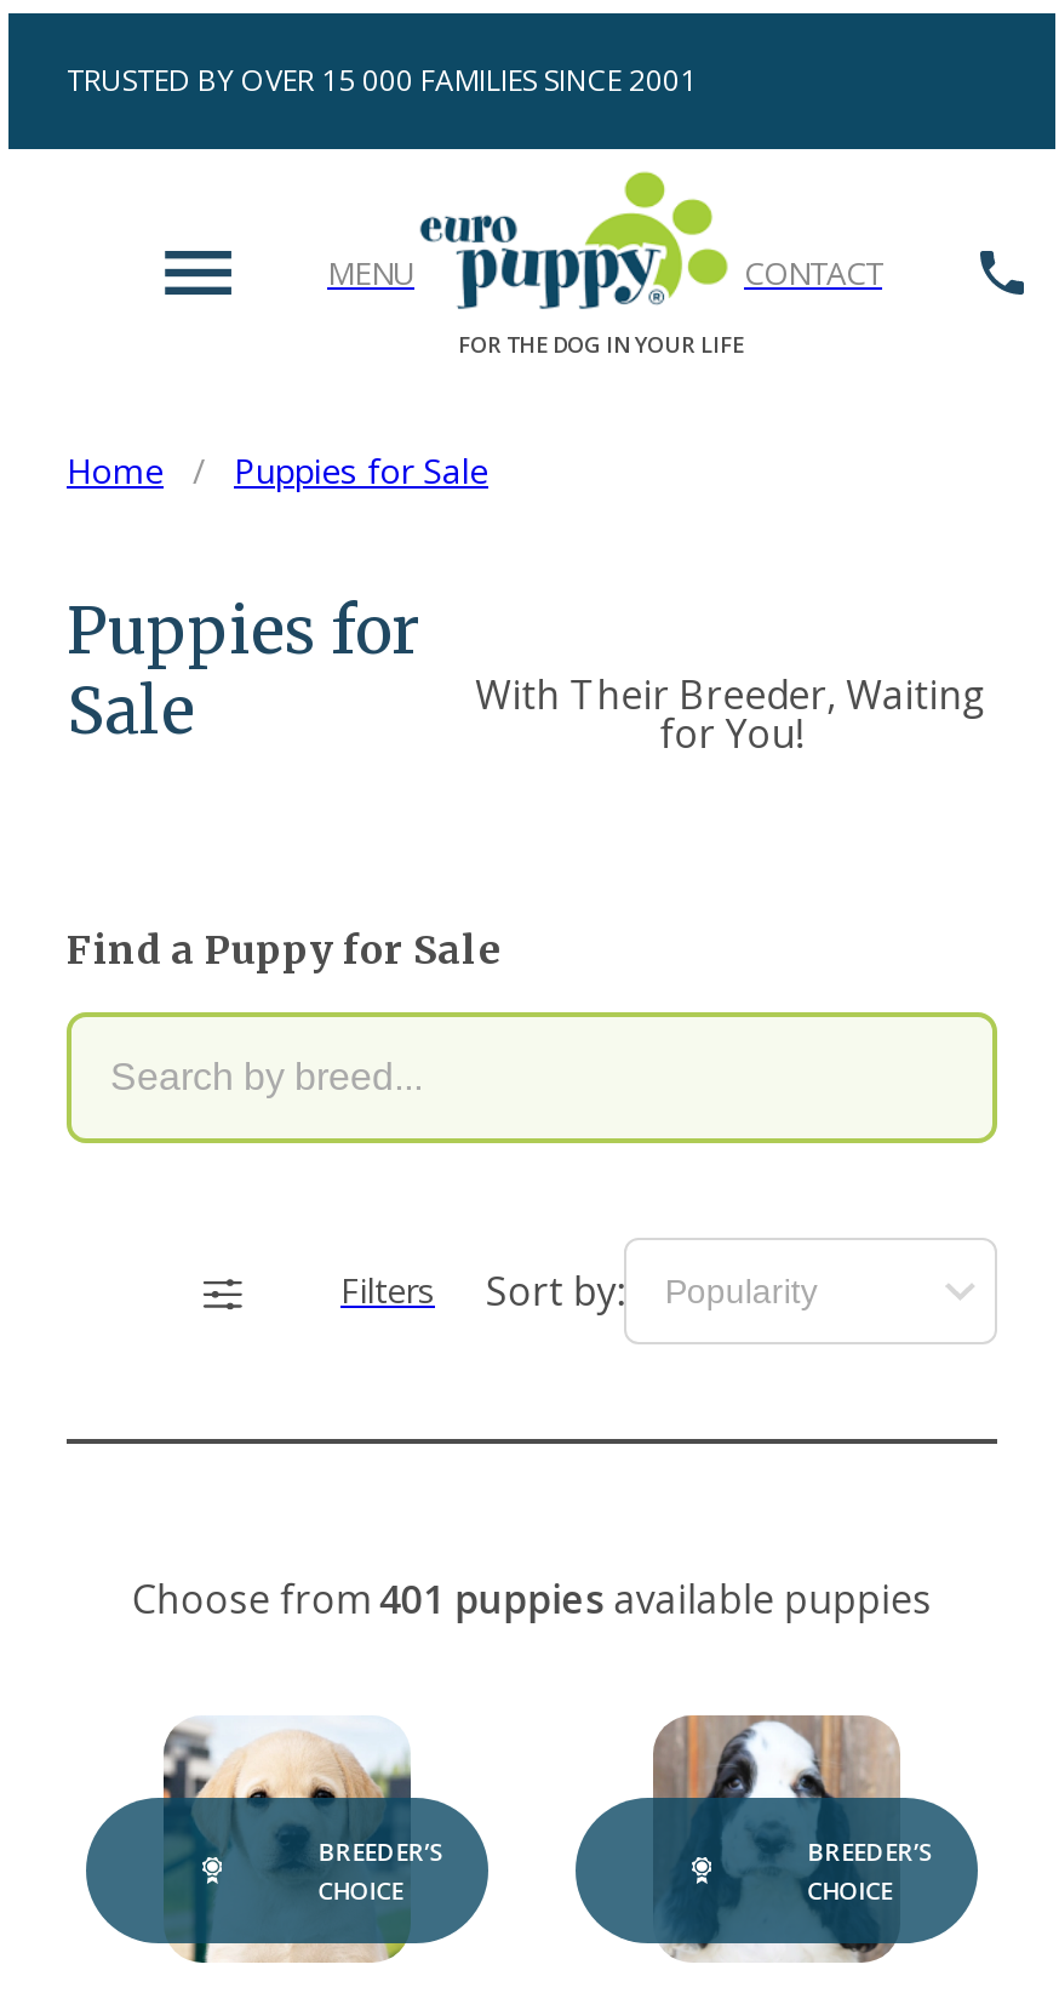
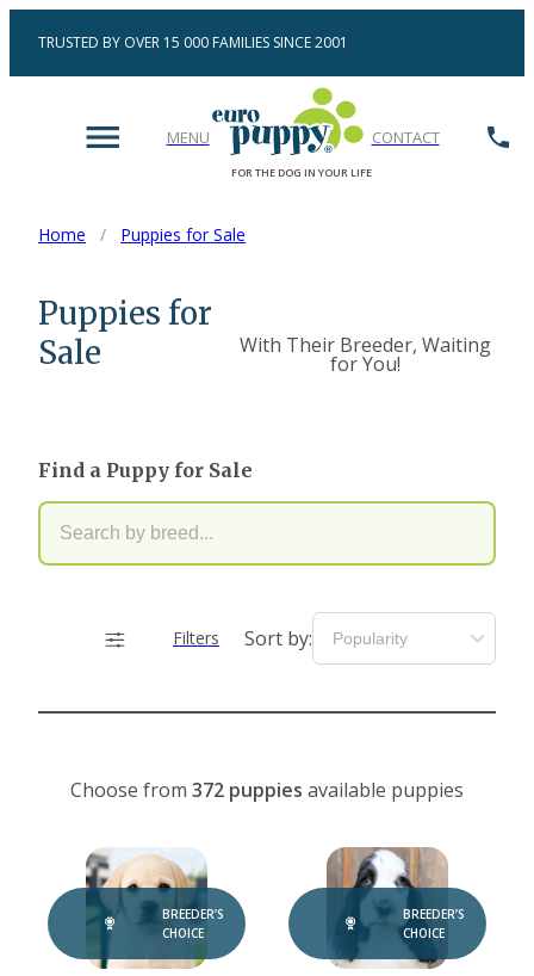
- Choose from 401 puppies available puppies
+ Choose from 372 puppies available puppies
